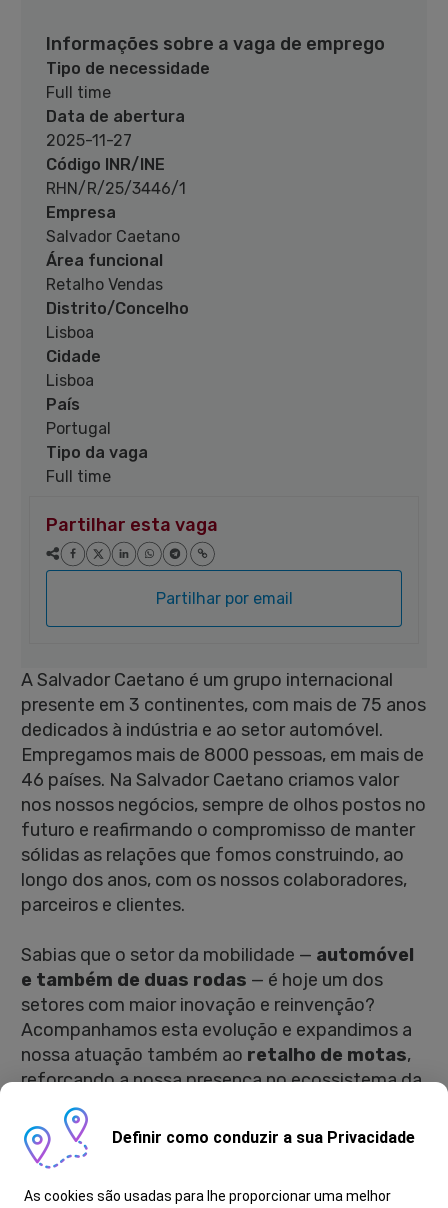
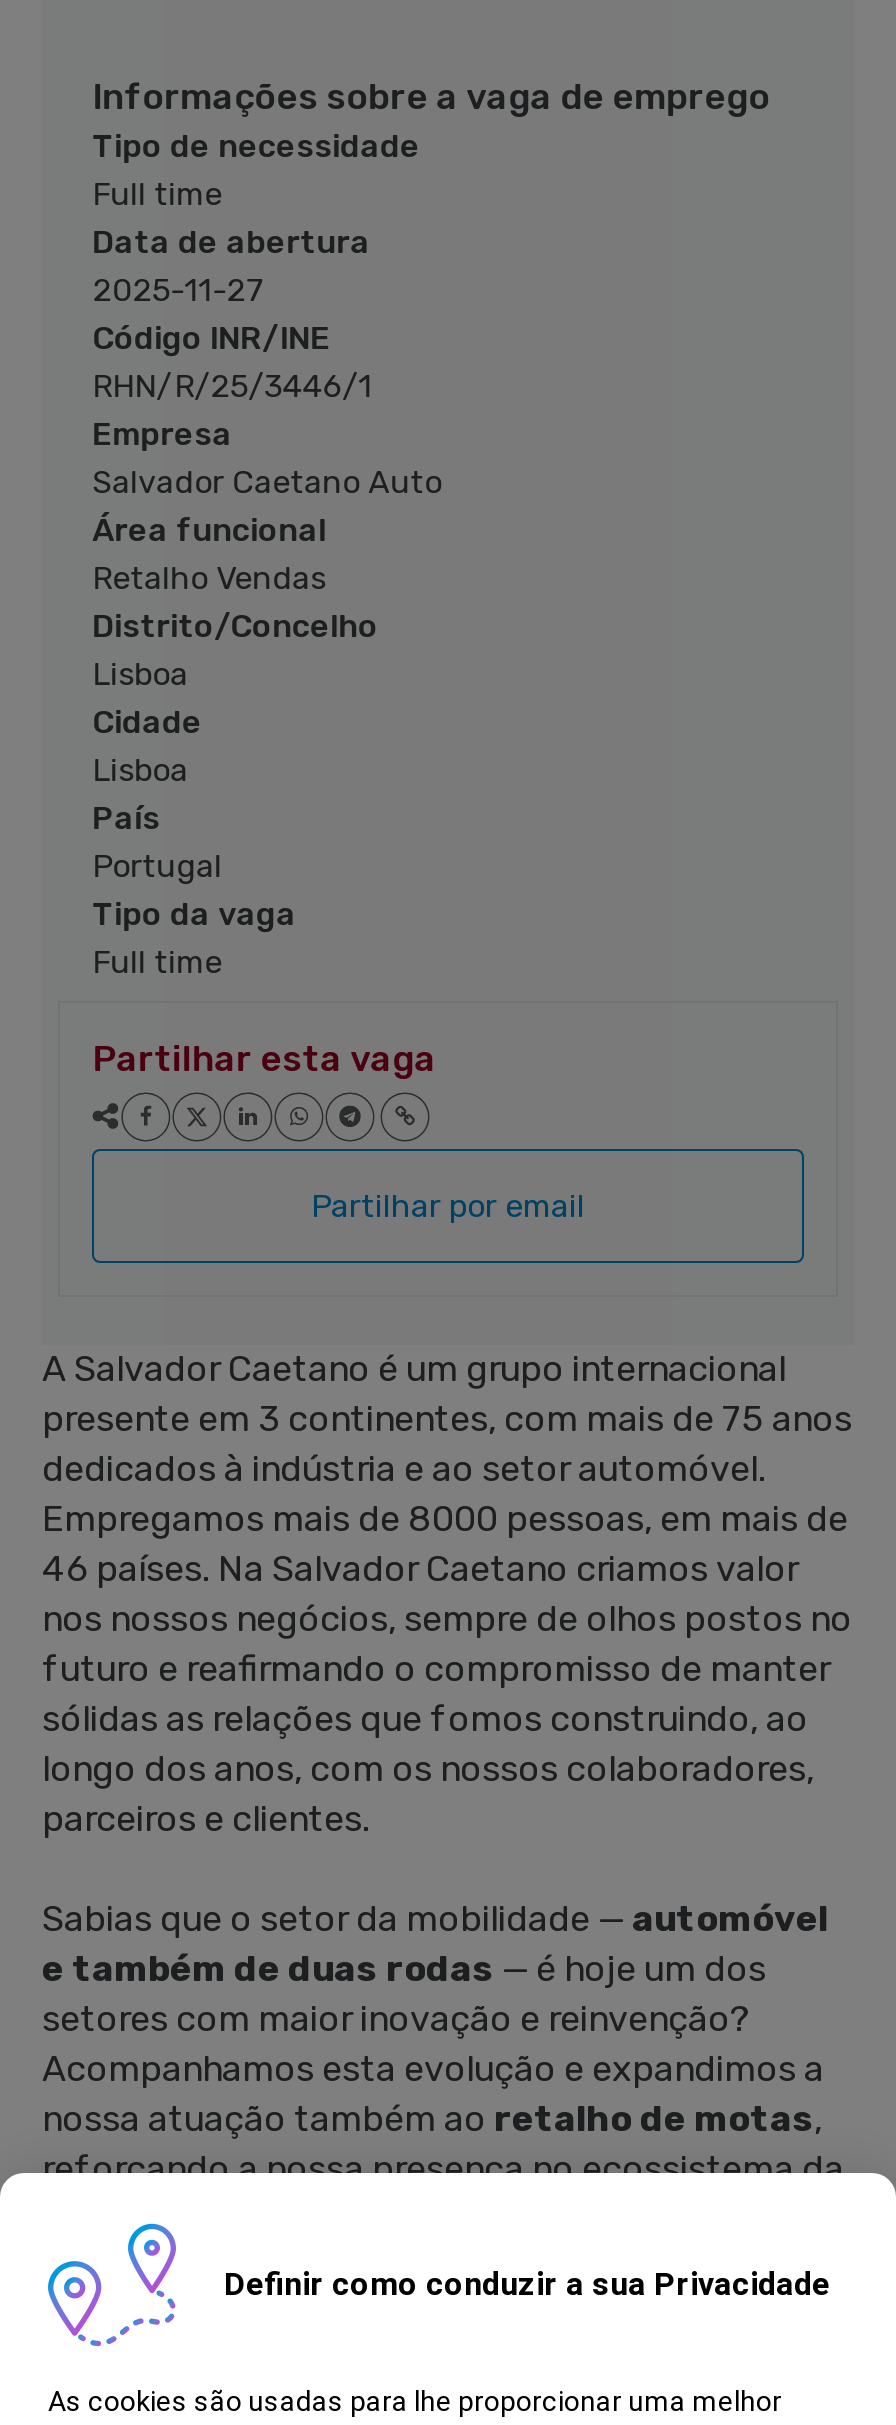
- Salvador Caetano
+ Salvador Caetano Auto
